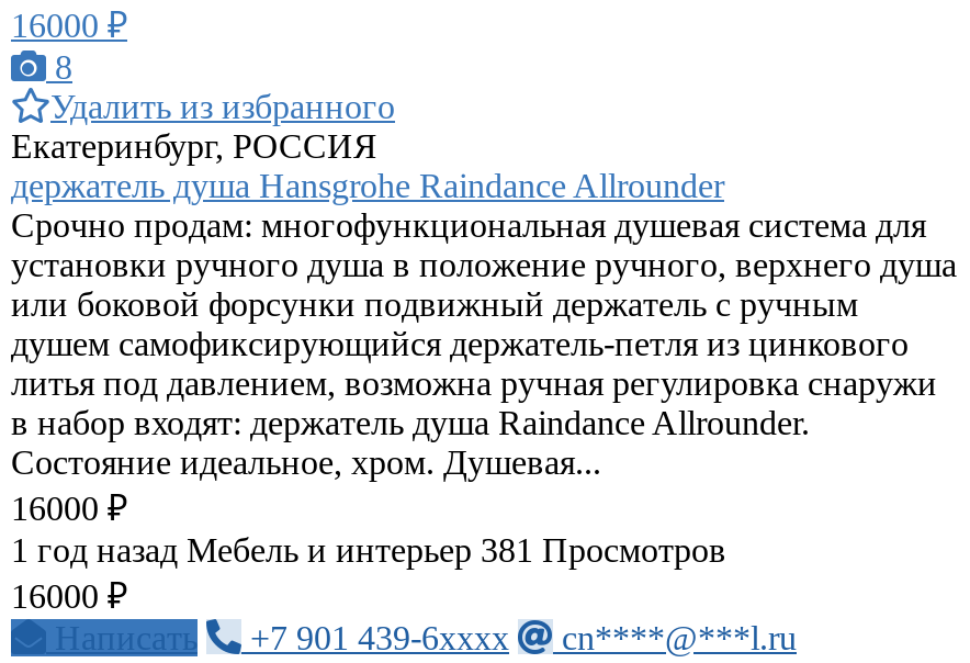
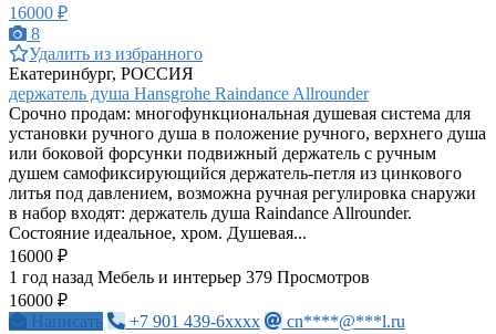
- 1 год назад Мебель и интерьер 381 Просмотров
+ 1 год назад Мебель и интерьер 379 Просмотров
